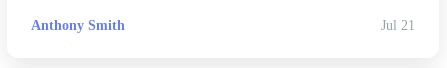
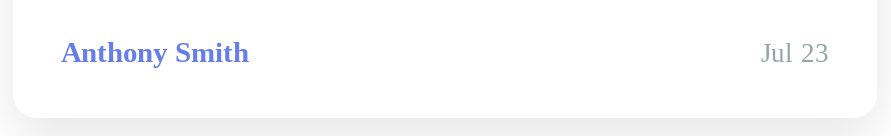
- Jul 21
+ Jul 23
